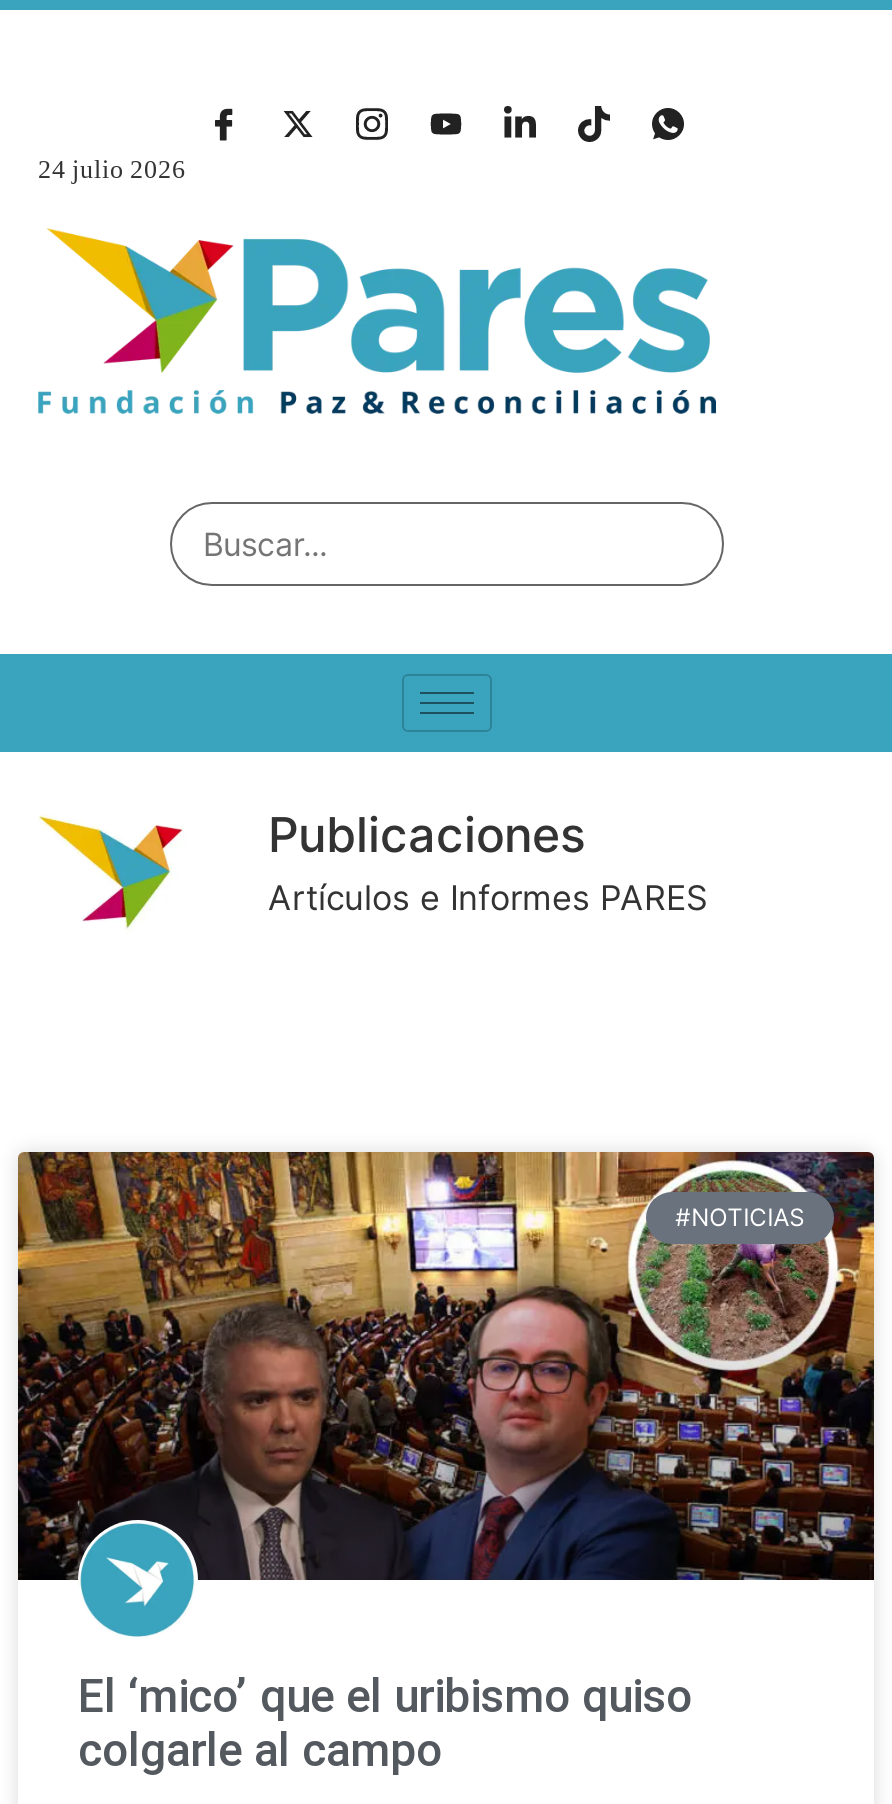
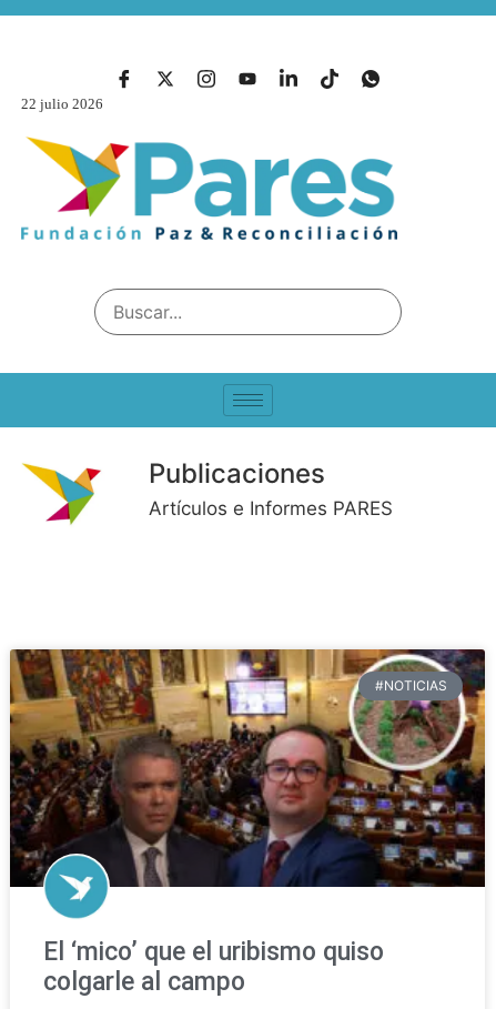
- 24 julio 2026
+ 22 julio 2026
